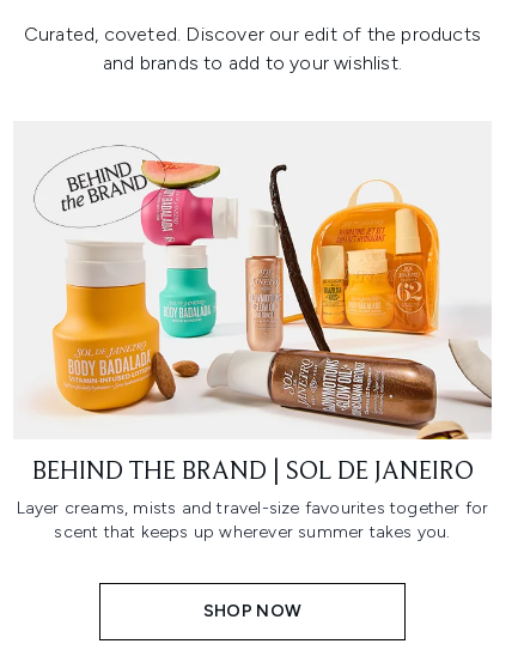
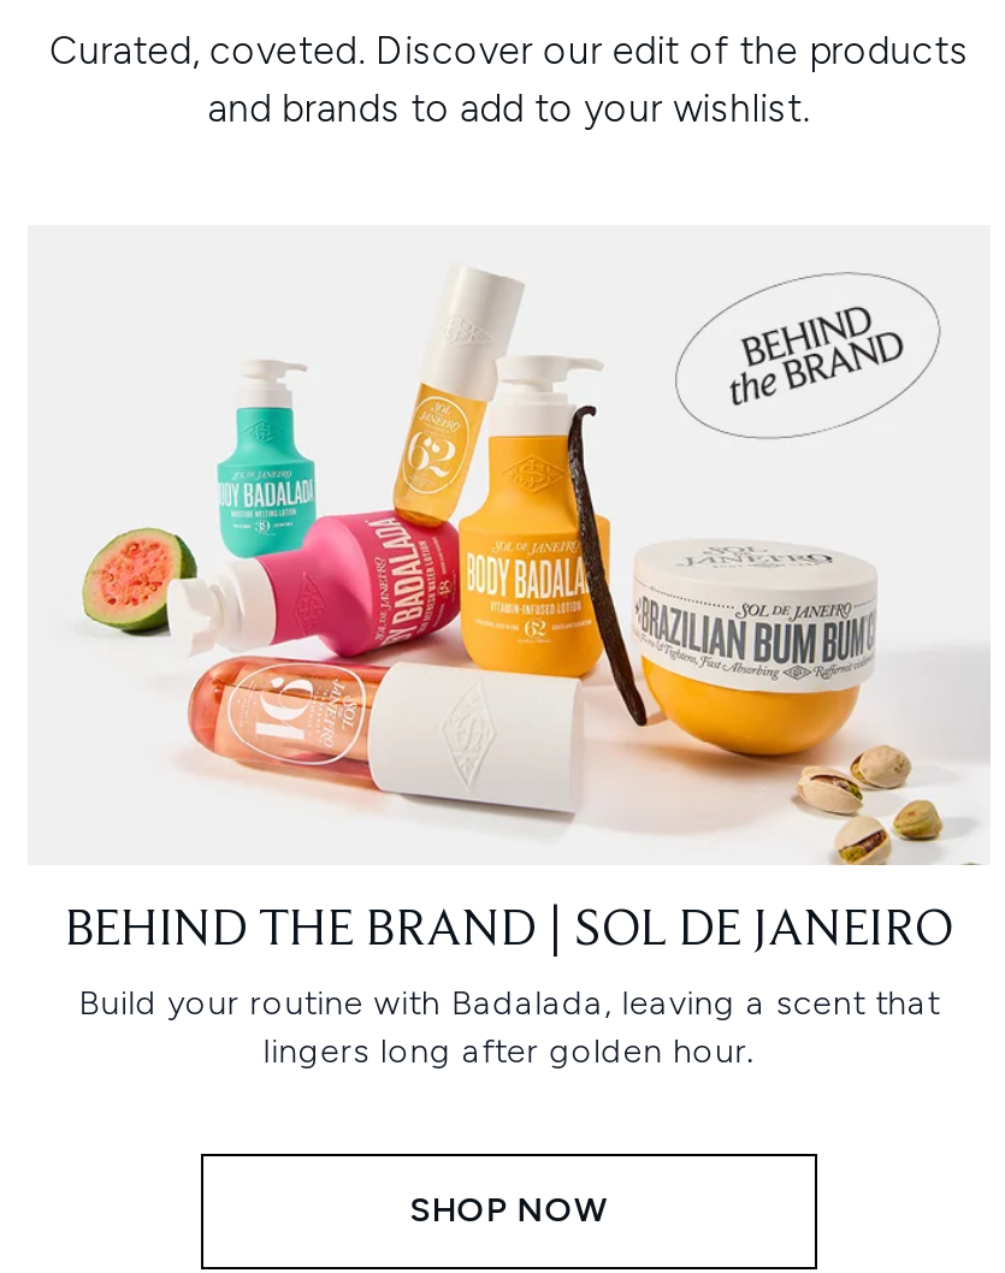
- [image]
+ [image]

- Layer creams, mists and travel-size favourites together for
- scent that keeps up wherever summer takes you.
+ Build your routine with Badalada, leaving a scent that
+ lingers long after golden hour.
